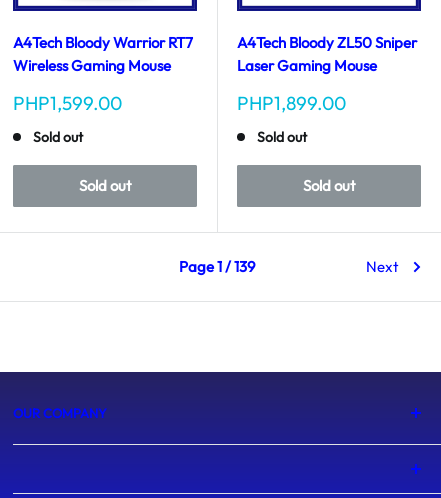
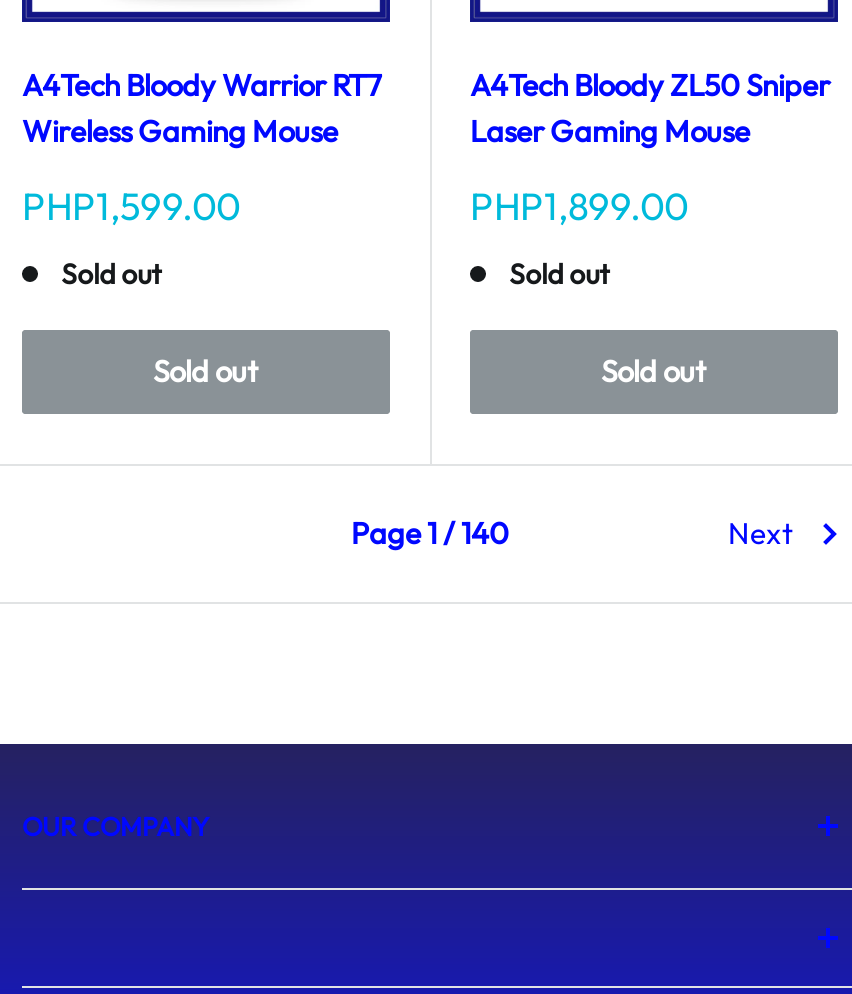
- Page 1 / 139
+ Page 1 / 140
